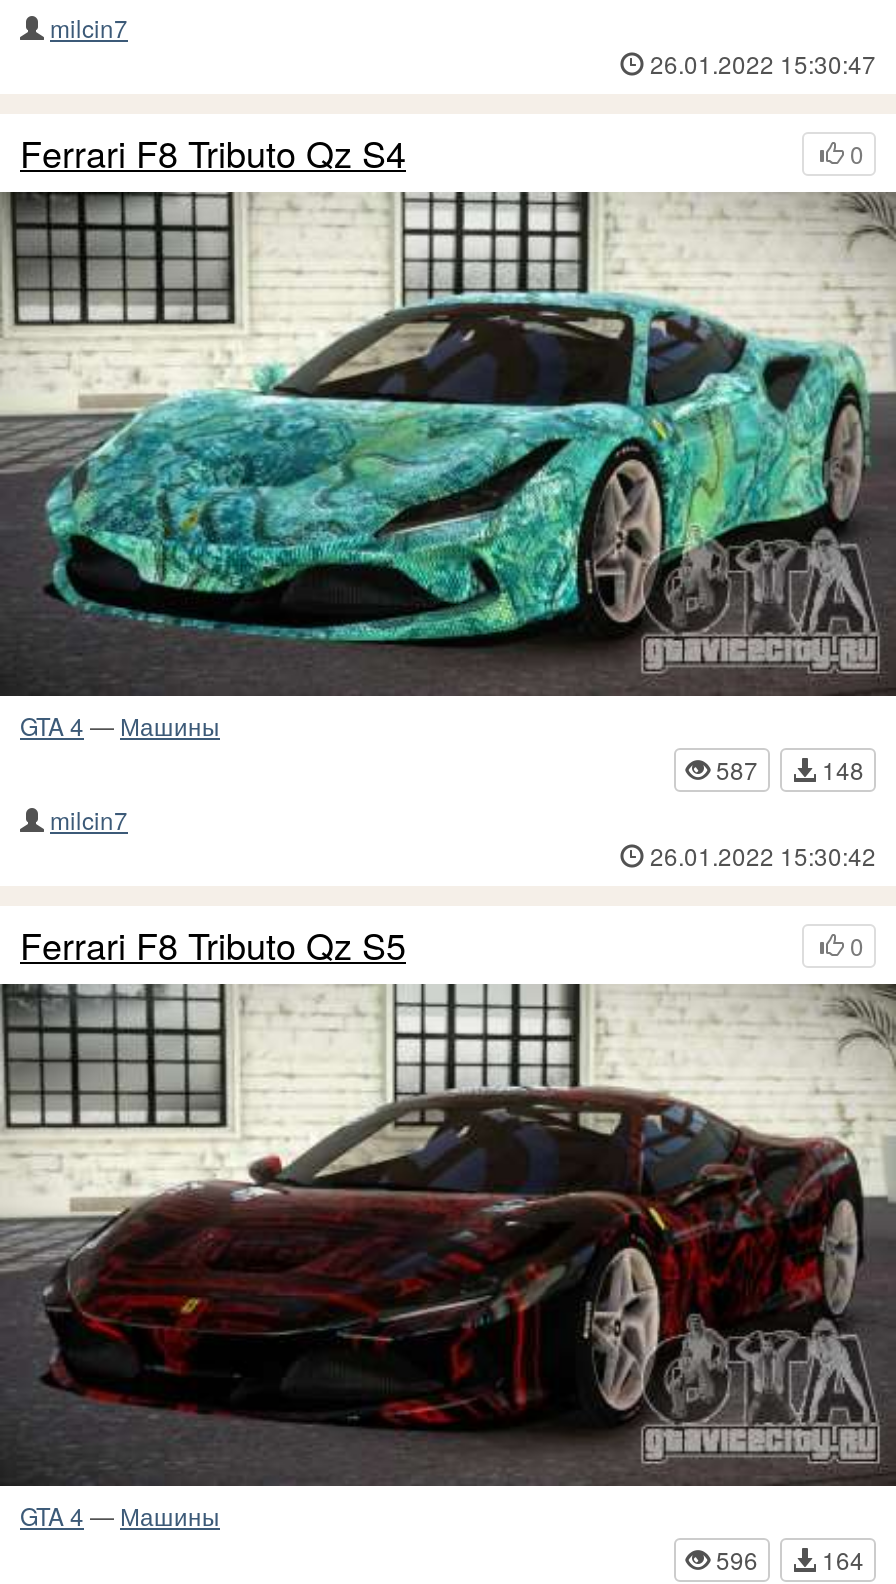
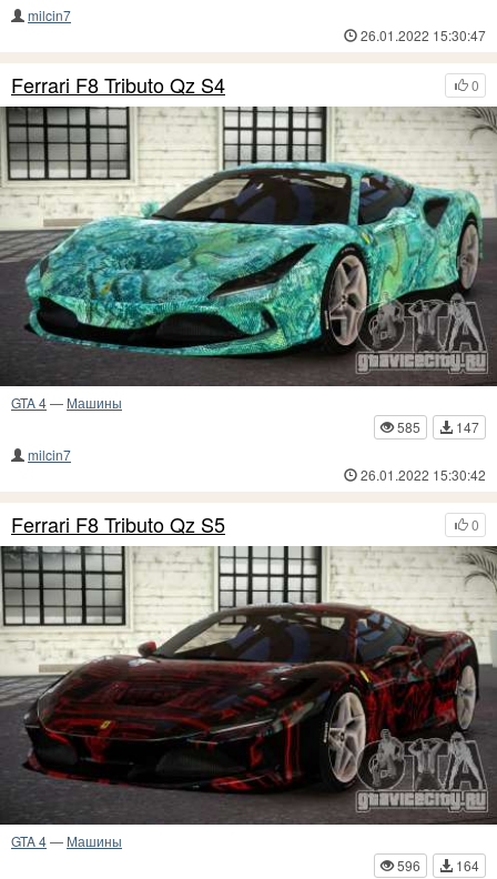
- 587
+ 585

- 148
+ 147
